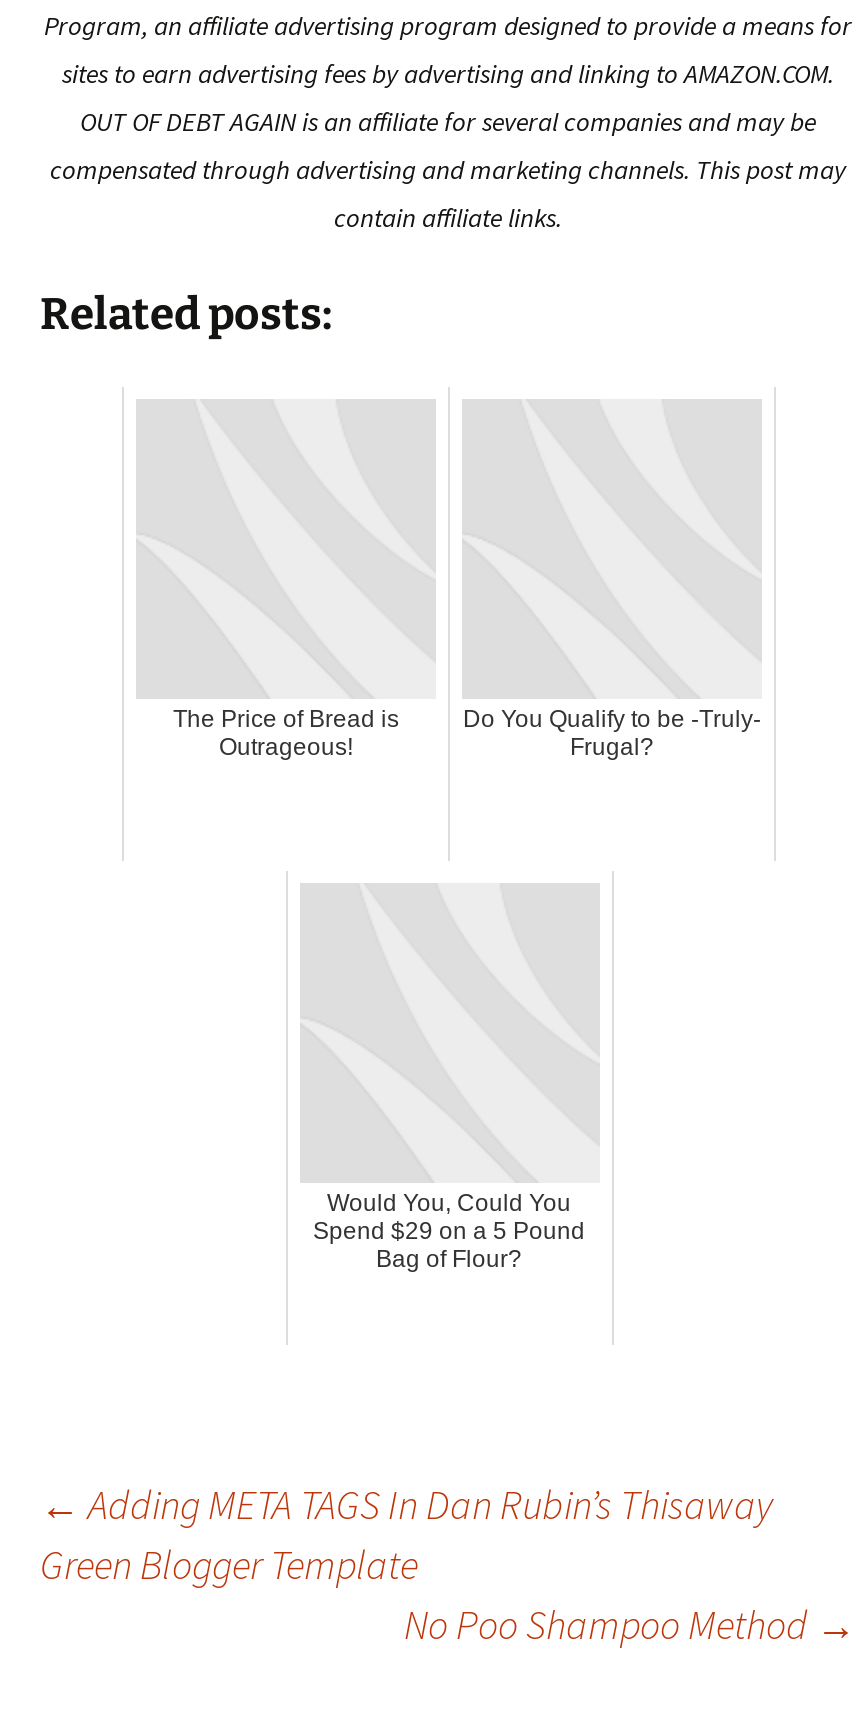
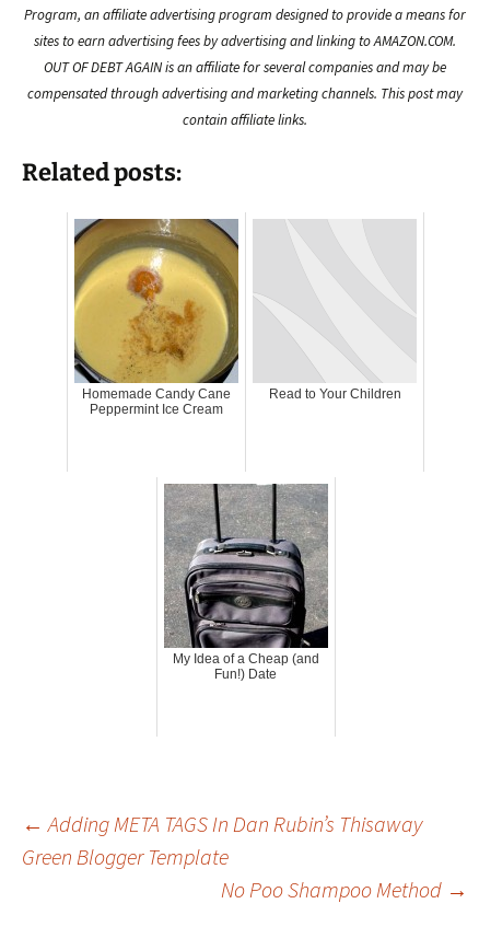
+ [image]

+ [image]

- The Price of Bread is
- Outrageous!
+ Homemade Candy Cane
+ Peppermint Ice Cream

- Do You Qualify to be -Truly-
- Frugal?
+ Read to Your Children

- Would You, Could You
- Spend $29 on a 5 Pound
- Bag of Flour?
+ My Idea of a Cheap (and
+ Fun!) Date
